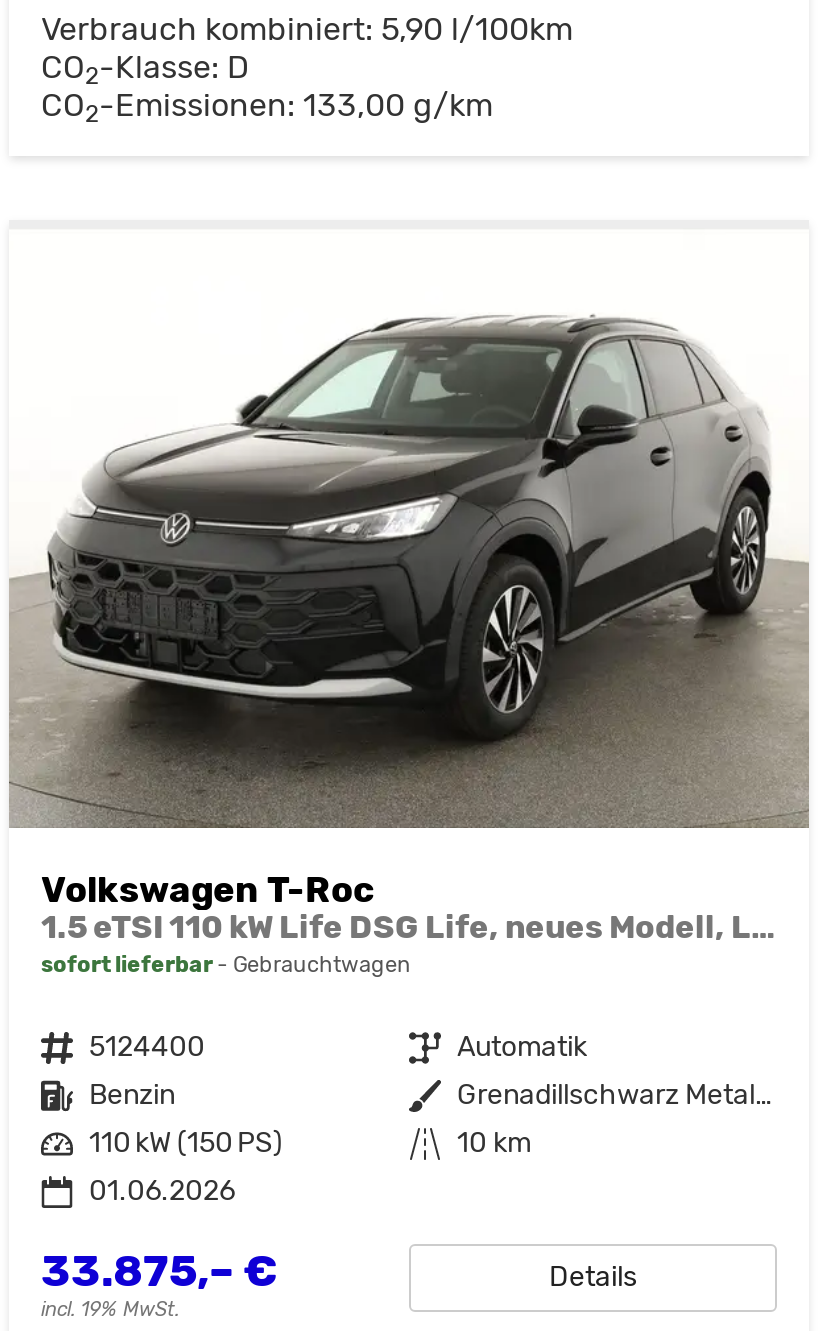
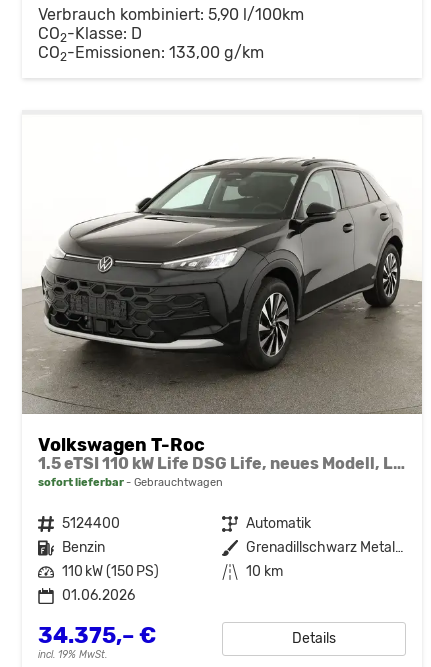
- 33.875,– €
+ 34.375,– €
